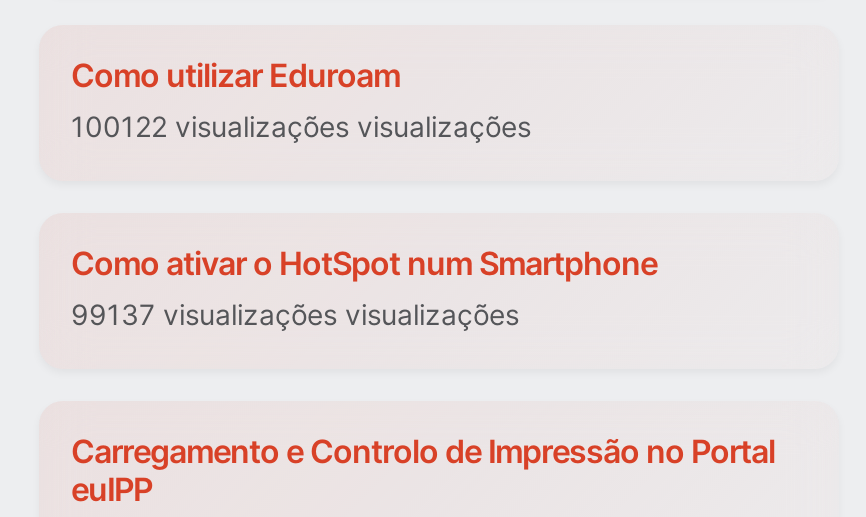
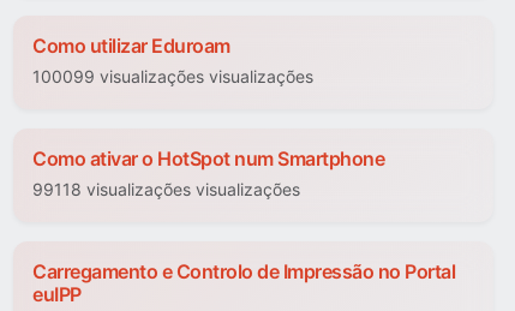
- 100122 visualizações visualizações
+ 100099 visualizações visualizações

- 99137 visualizações visualizações
+ 99118 visualizações visualizações
